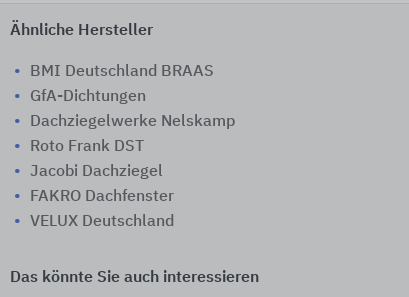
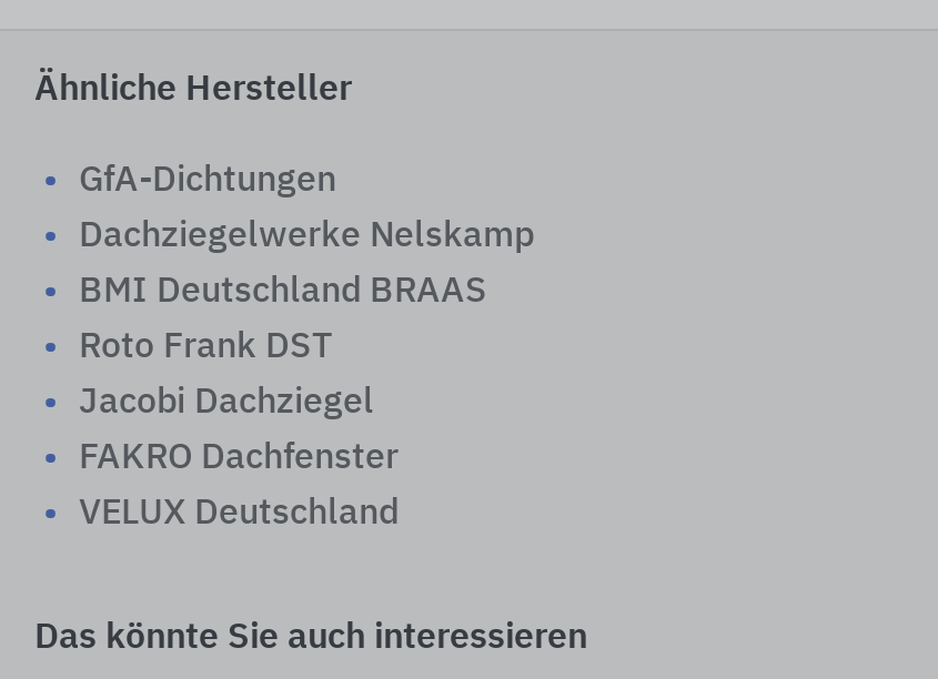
moved down: BMI Deutschland BRAAS

moved up: GfA-Dichtungen | Dachziegelwerke Nelskamp
